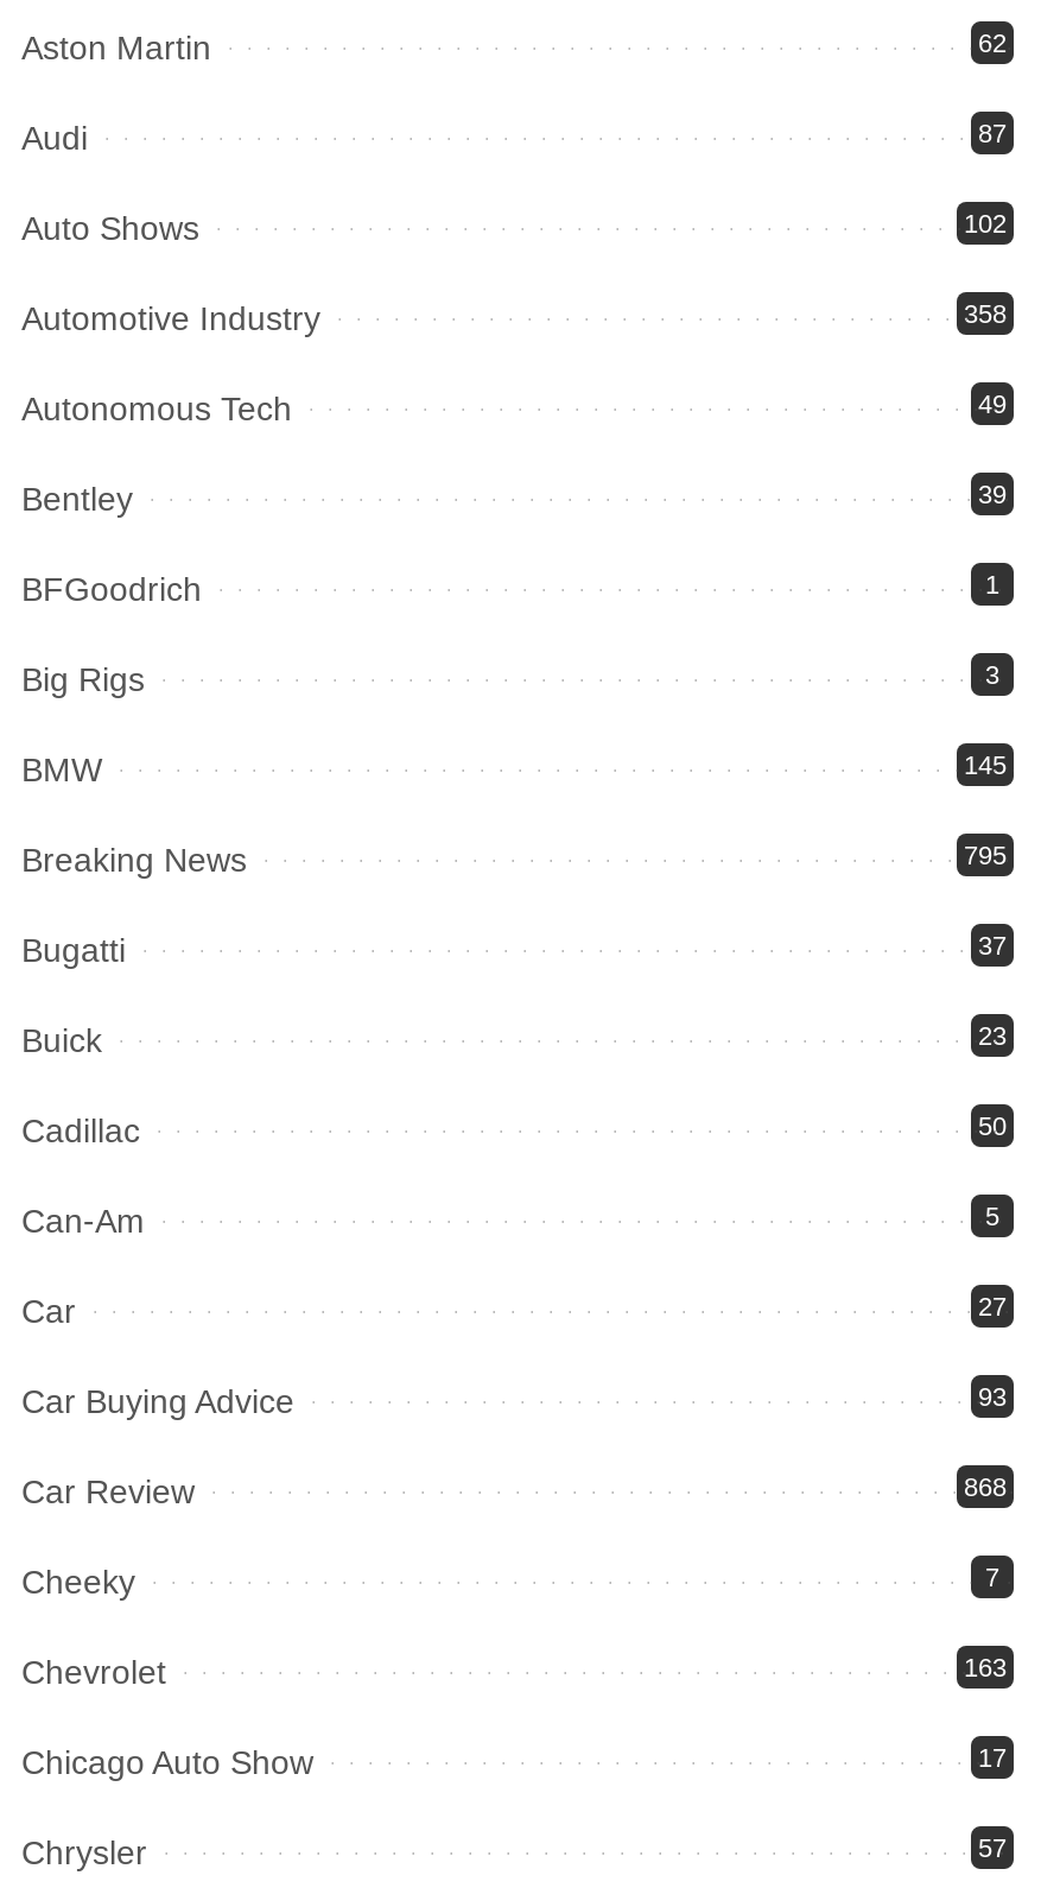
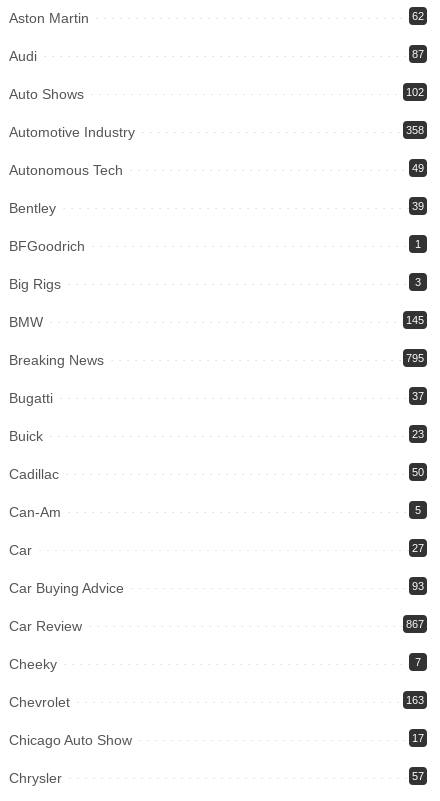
- 868
+ 867
